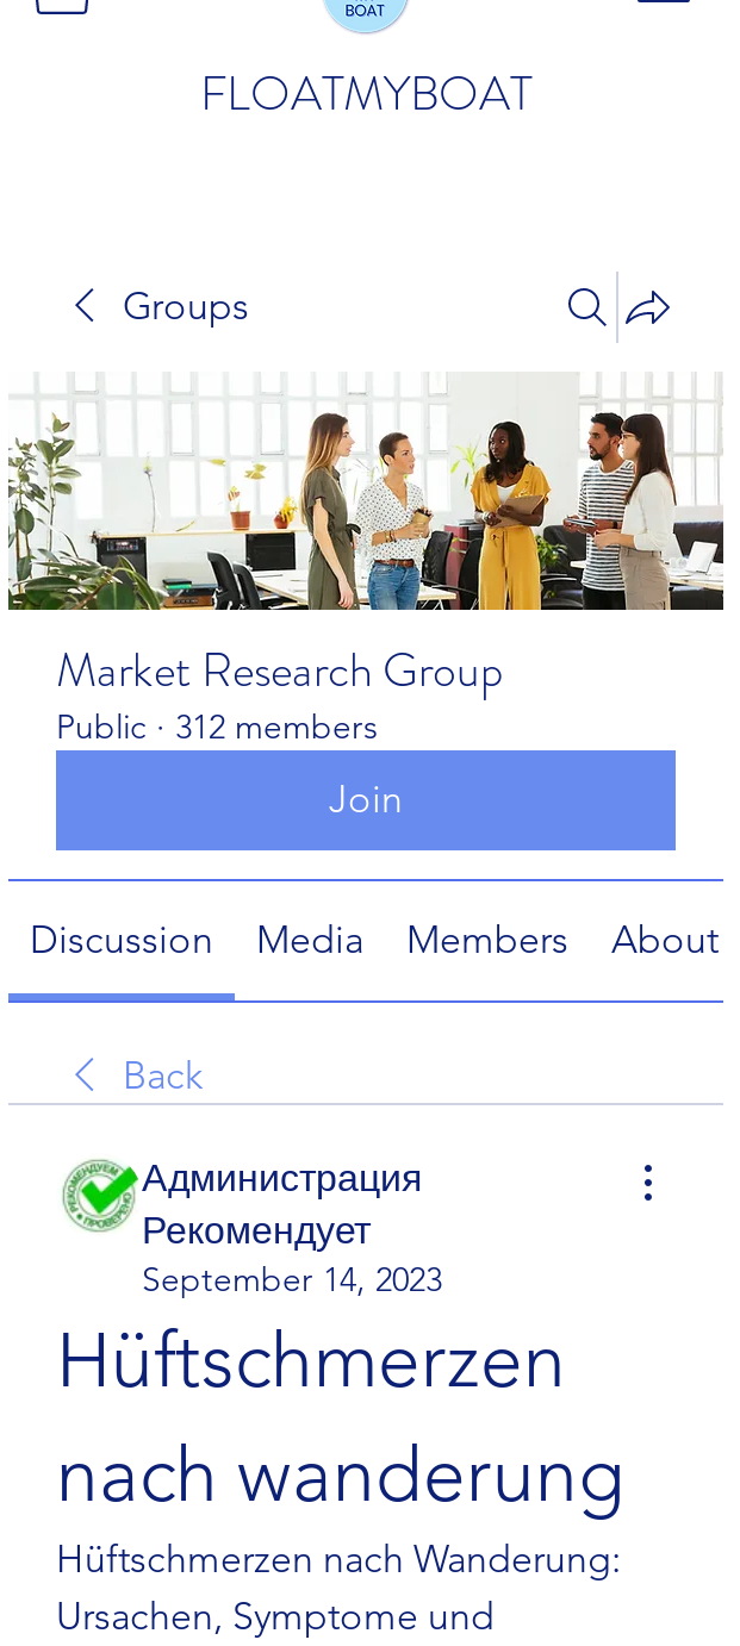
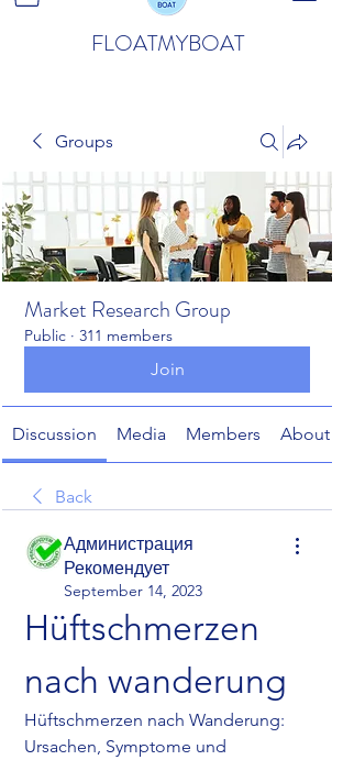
- Public · 312 members
+ Public · 311 members
